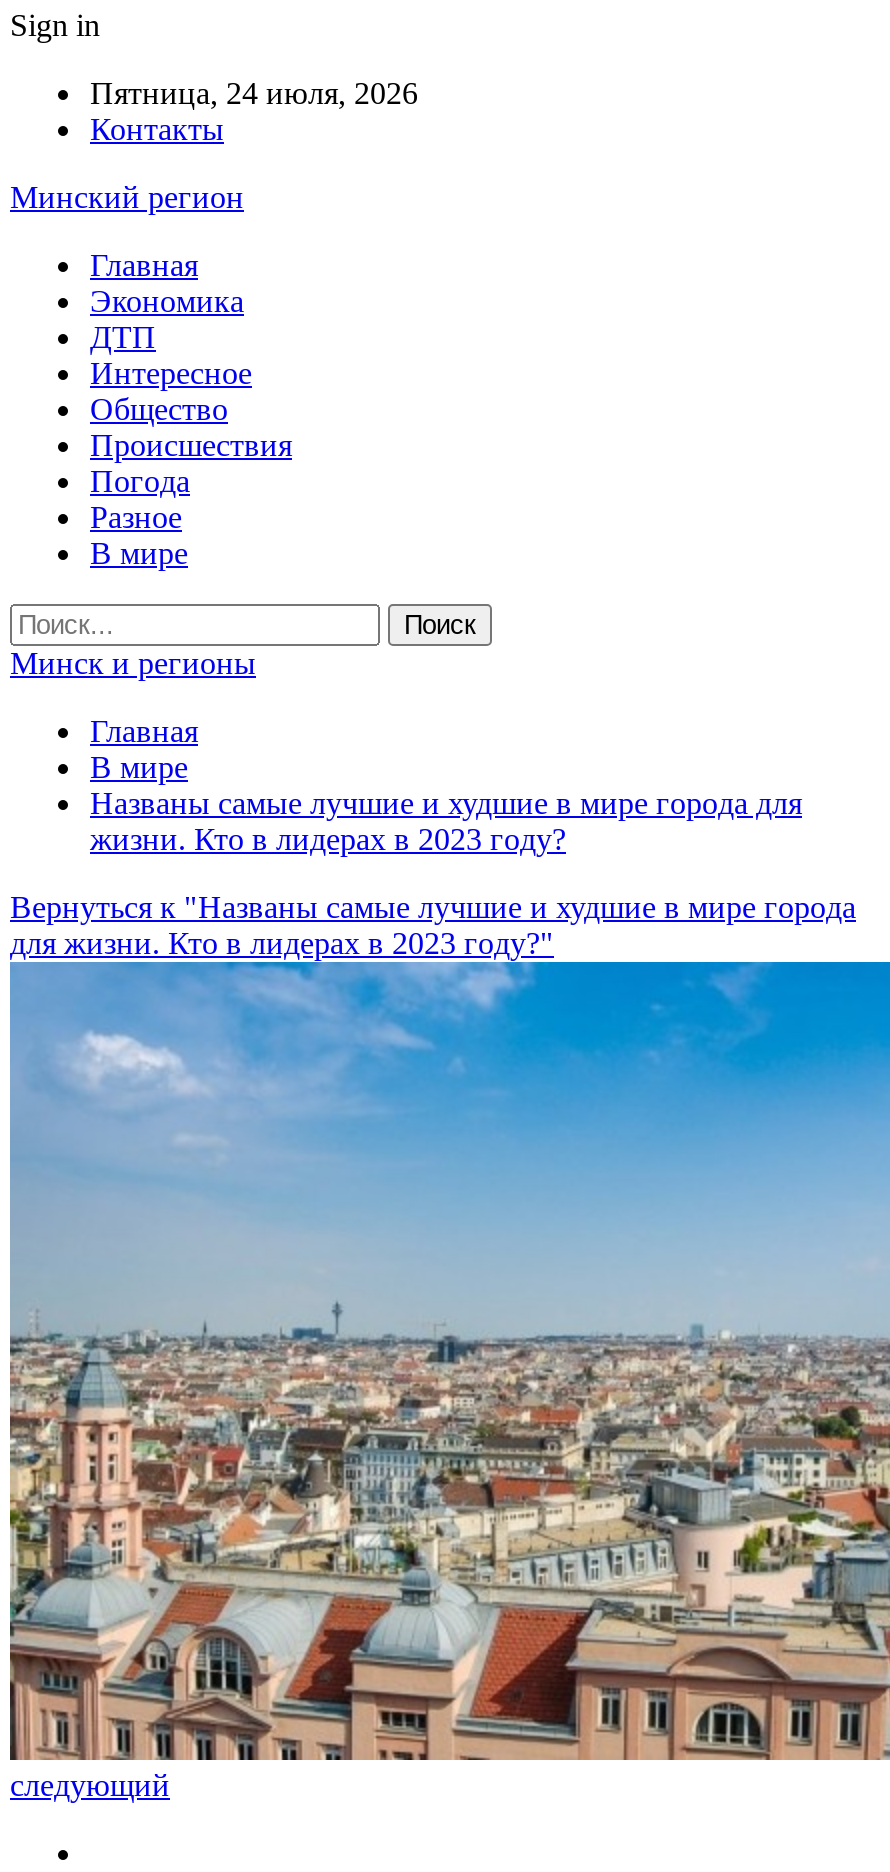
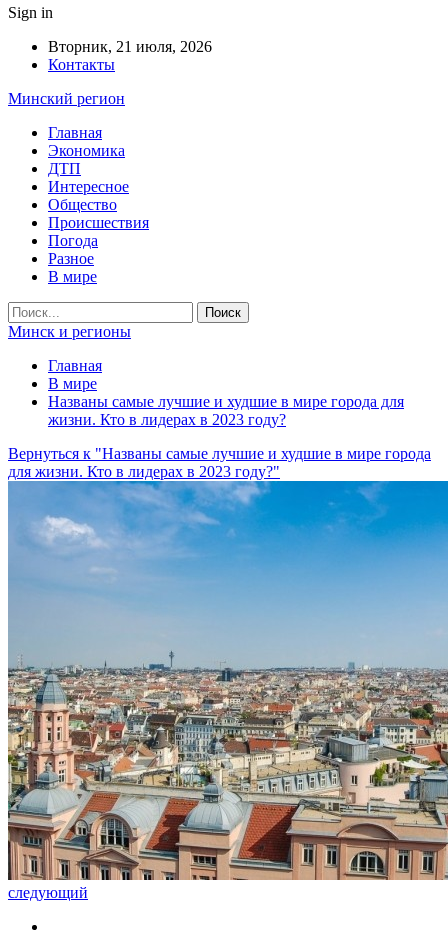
- Пятница, 24 июля, 2026
+ Вторник, 21 июля, 2026
